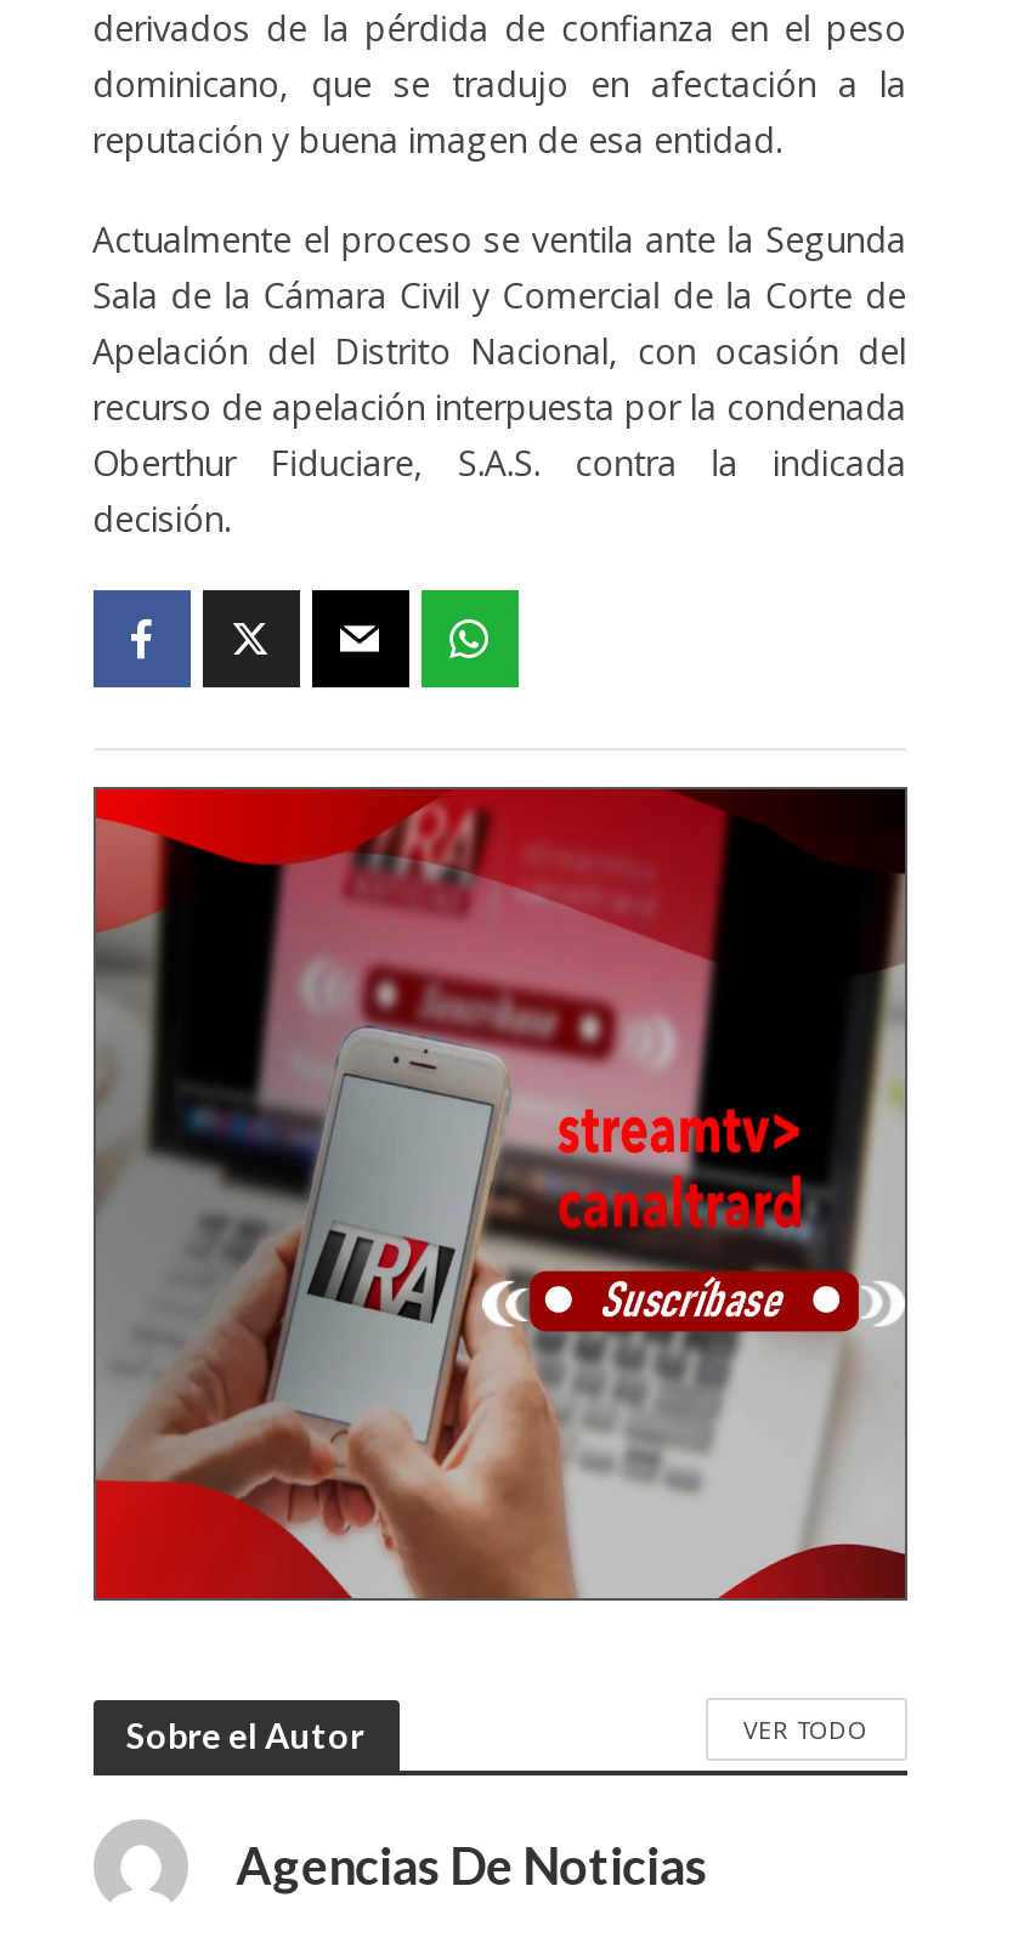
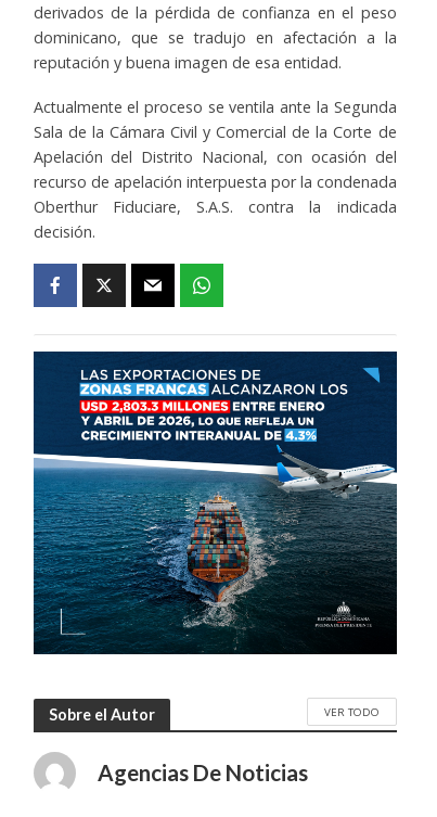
- [image]
+ [image]
